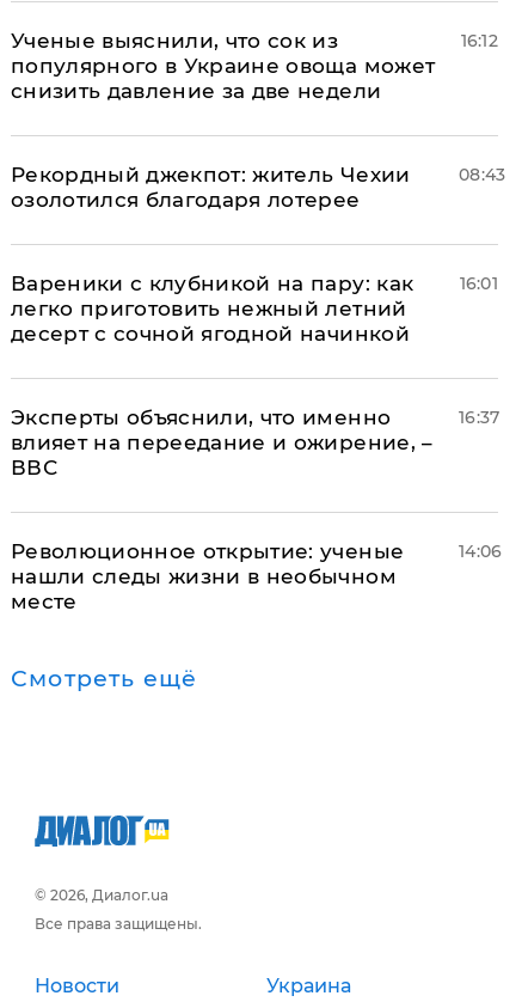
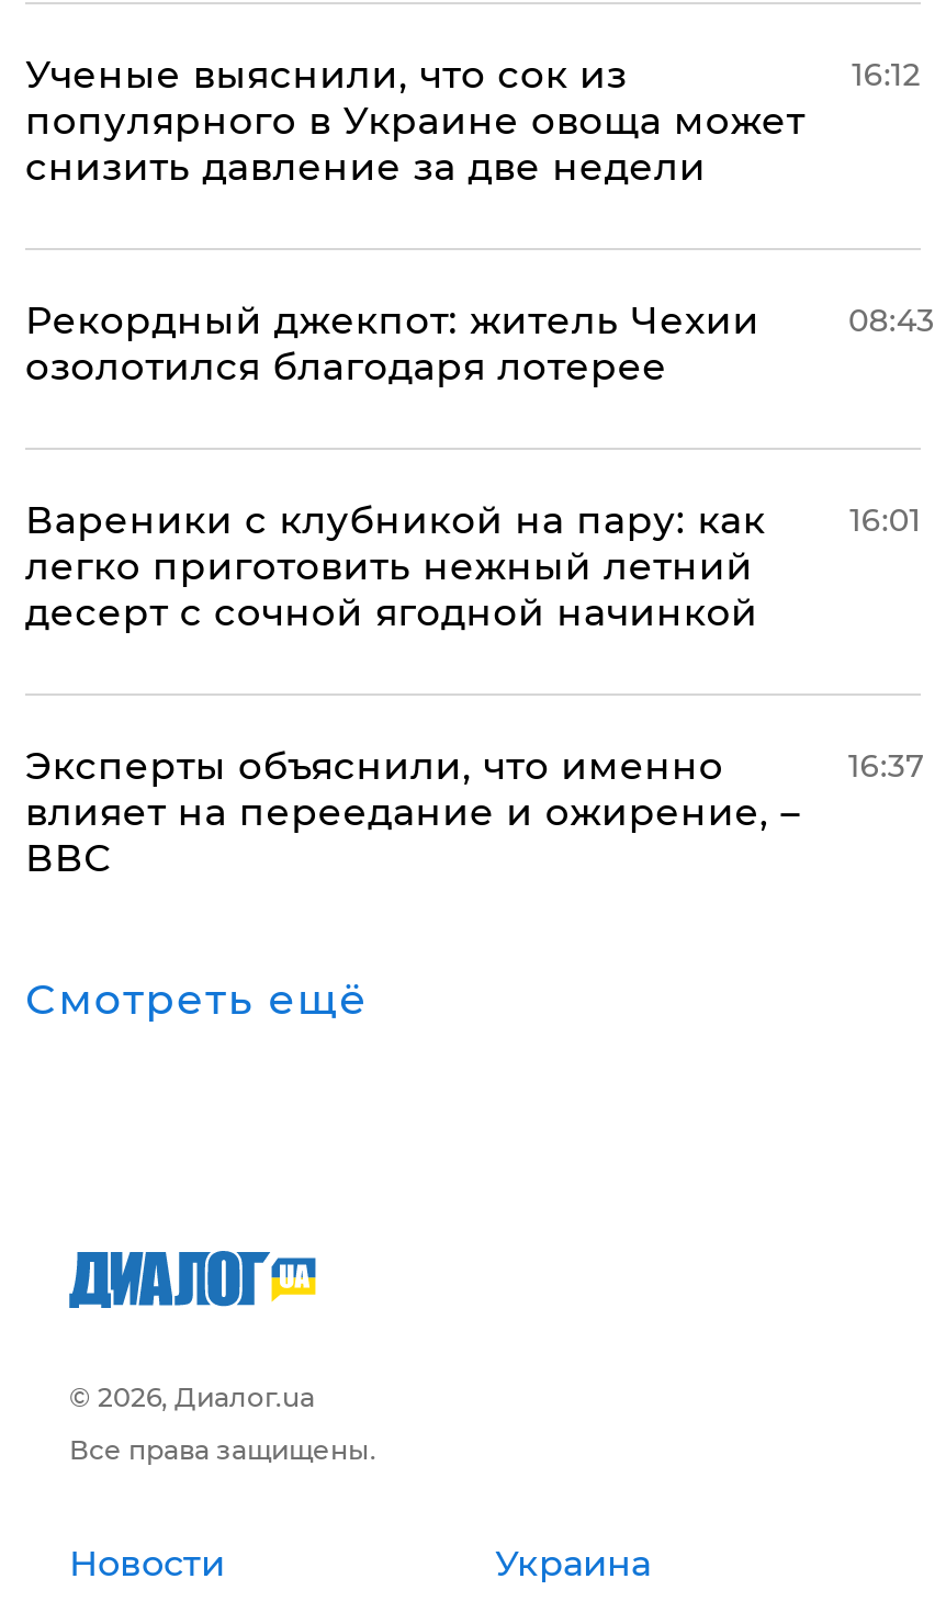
- Революционное открытие: ученые
- нашли следы жизни в необычном
- месте

- 14:06
